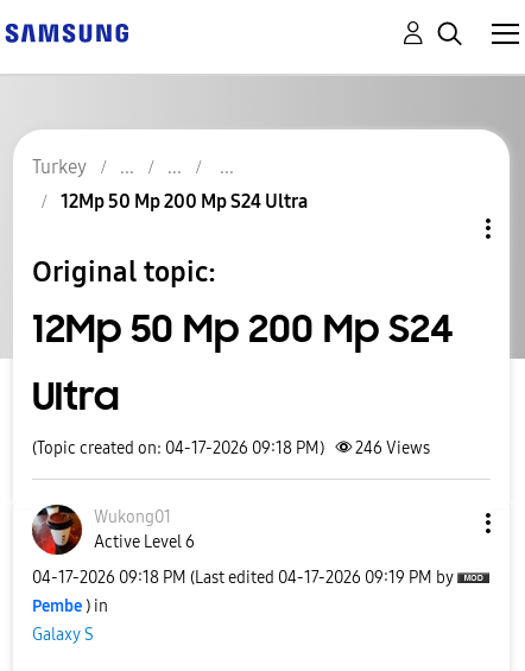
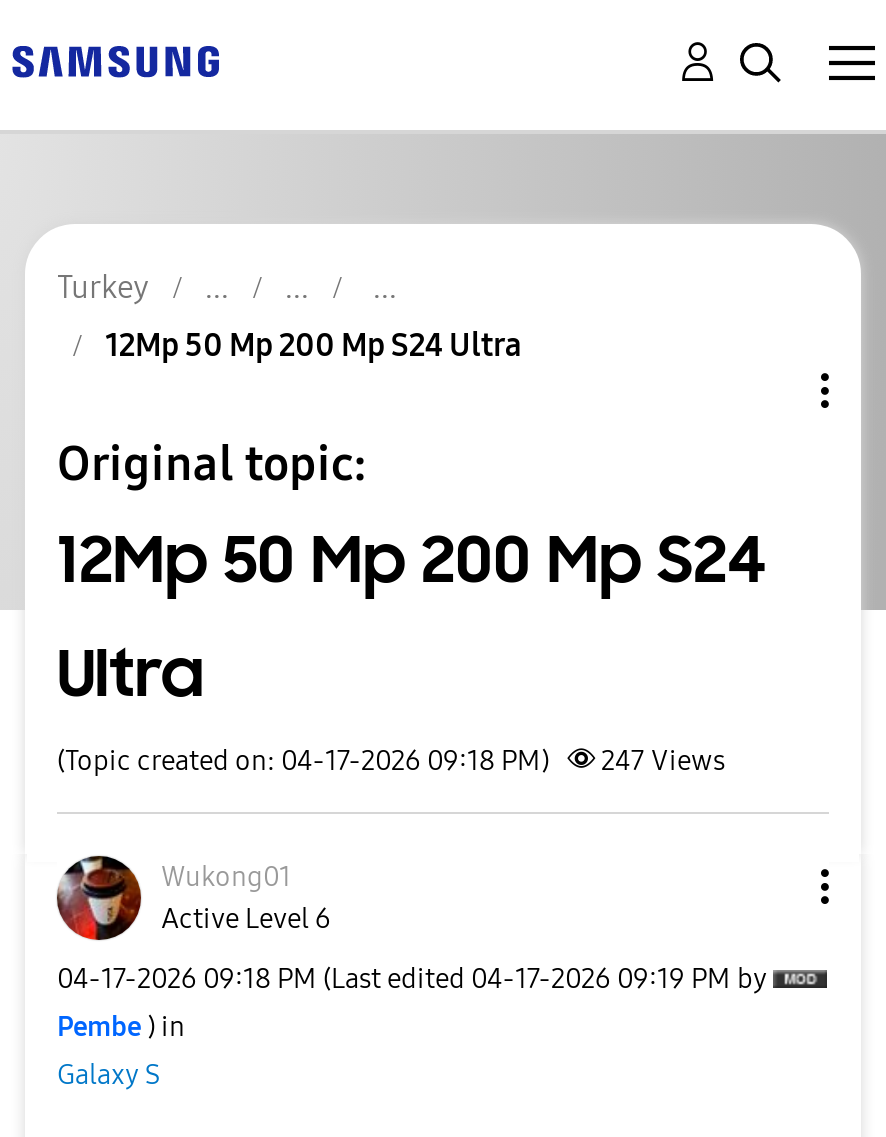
- (Topic created on: 04-17-2026 09:18 PM) 246 Views
+ (Topic created on: 04-17-2026 09:18 PM) 247 Views
